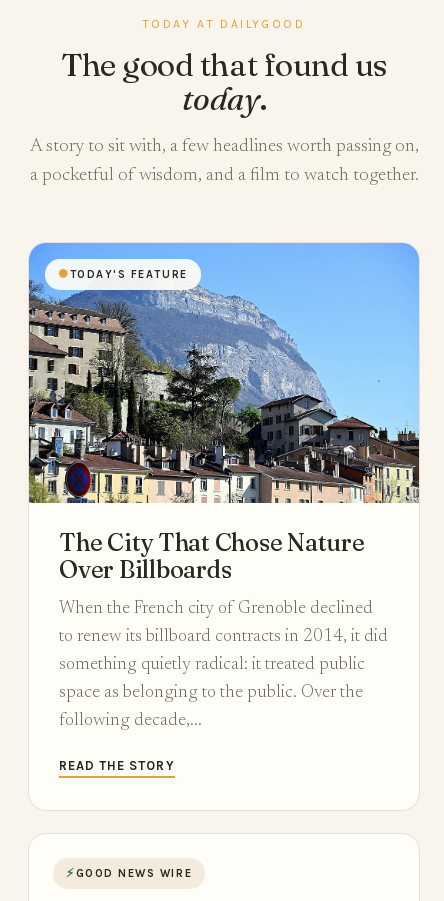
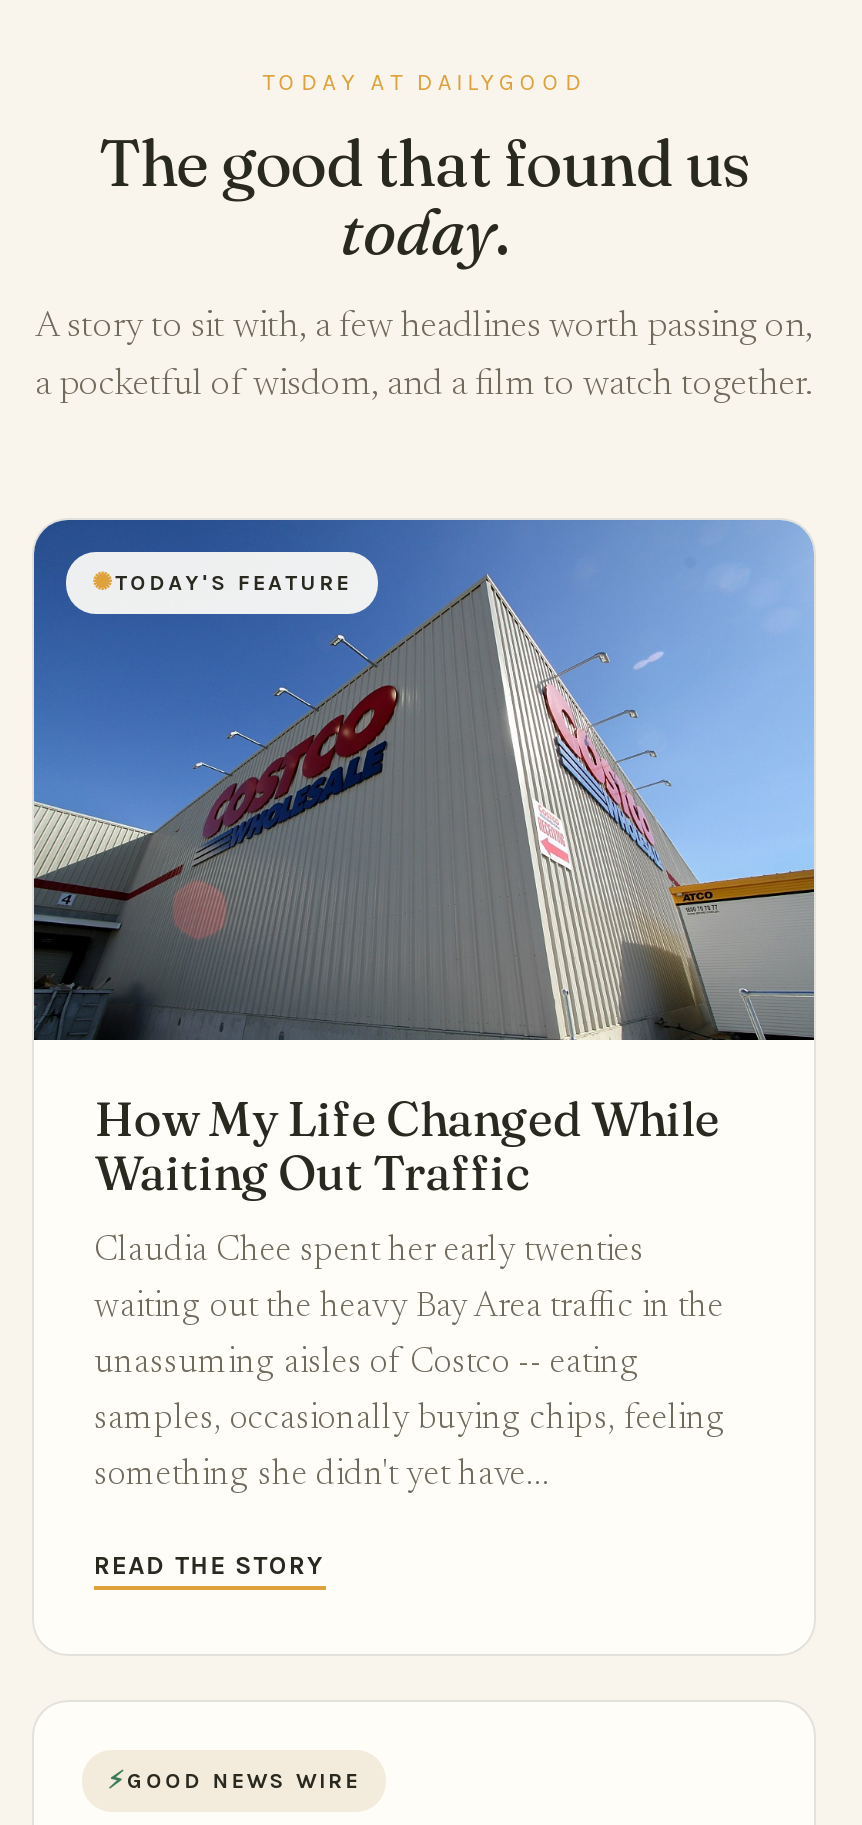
- [image]
- The City That Chose Nature
- Over Billboards
+ [image]
+ How My Life Changed While
+ Waiting Out Traffic

- When the French city of Grenoble declined
+ Claudia Chee spent her early twenties

- to renew its billboard contracts in 2014, it did
+ waiting out the heavy Bay Area traffic in the

- something quietly radical: it treated public
+ unassuming aisles of Costco -- eating

- space as belonging to the public. Over the
+ samples, occasionally buying chips, feeling

- following decade,...
+ something she didn't yet have...
